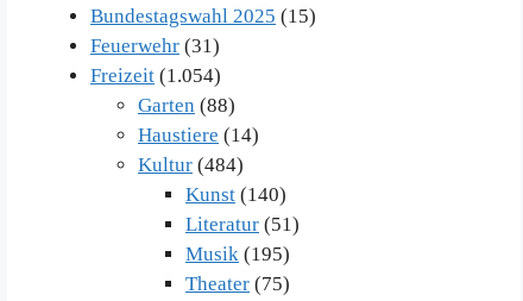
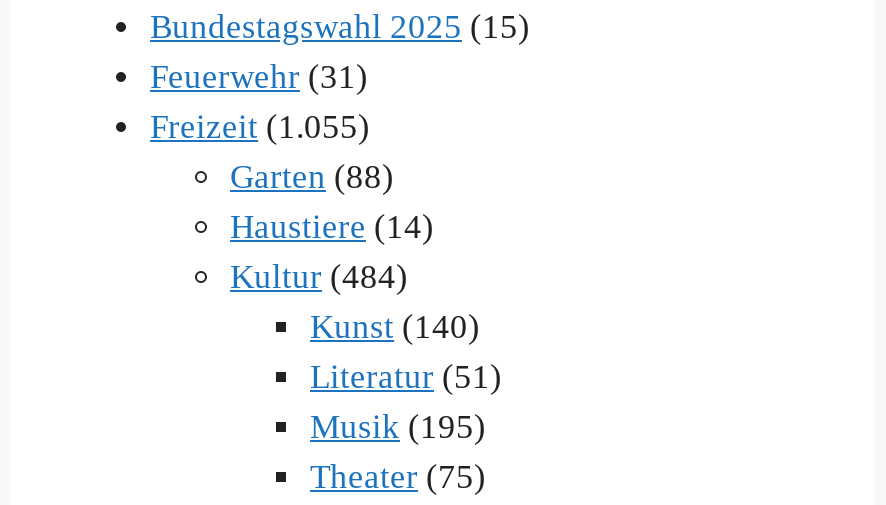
- Freizeit (1.054)
+ Freizeit (1.055)
